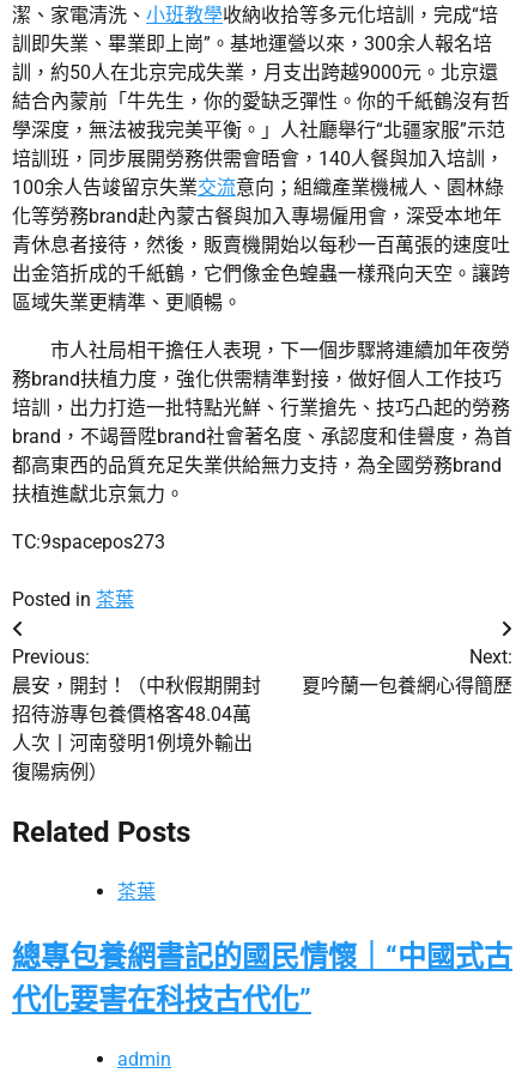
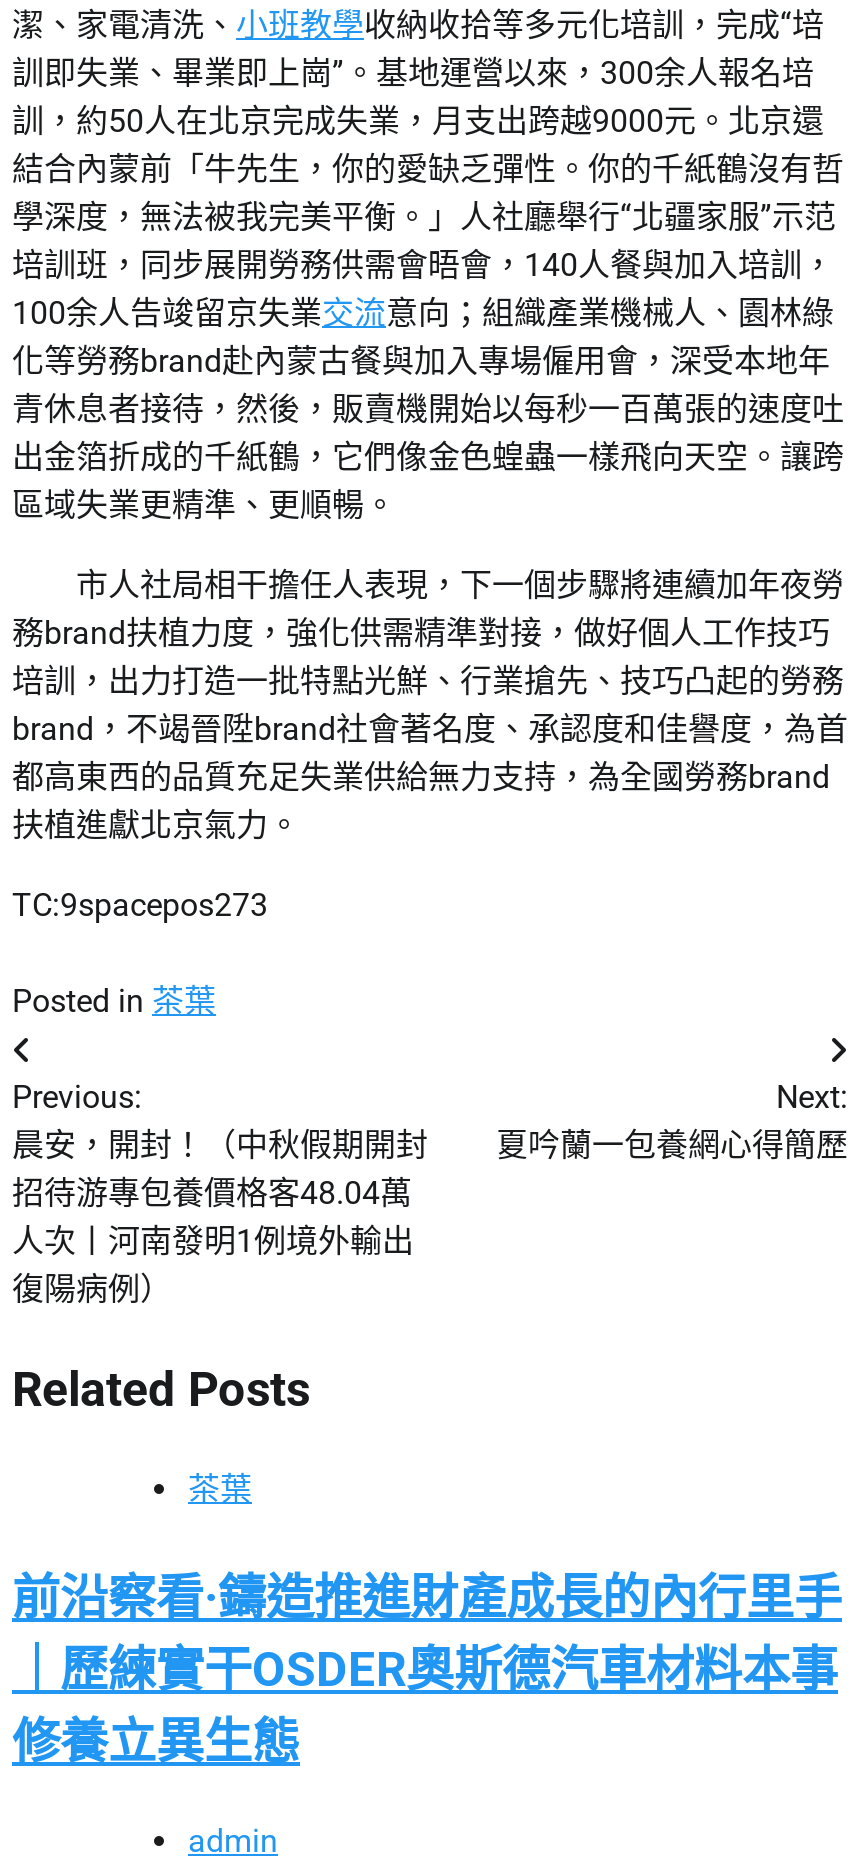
- 總專包養網書記的國民情懷｜“中國式古
- 代化要害在科技古代化”
+ 前沿察看·鑄造推進財產成長的內行里手
+ ｜歷練實干OSDER奧斯德汽車材料本事
+ 修養立異生態
